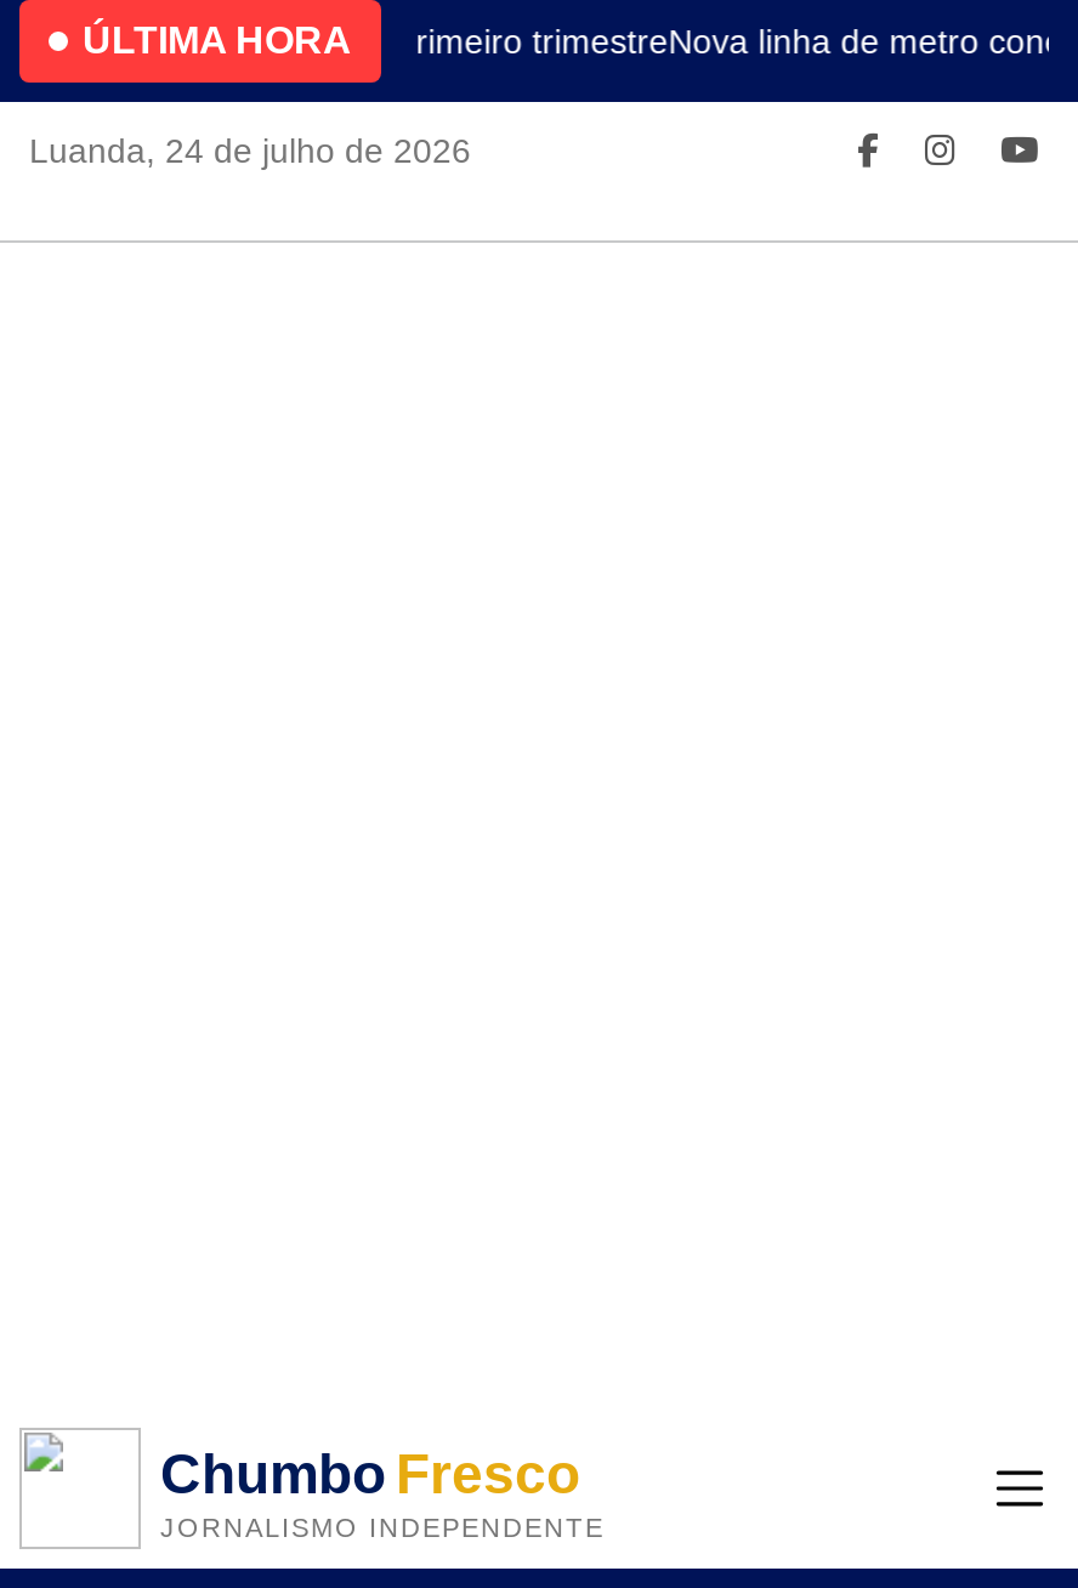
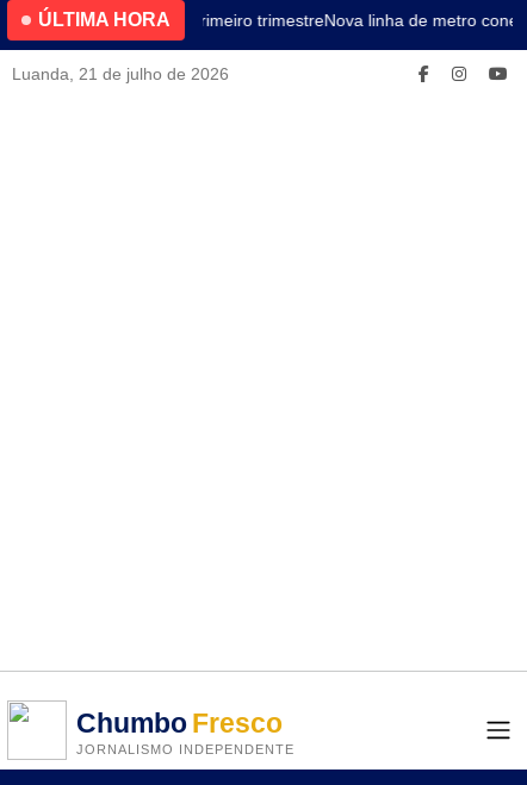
- Luanda, 24 de julho de 2026
+ Luanda, 21 de julho de 2026
